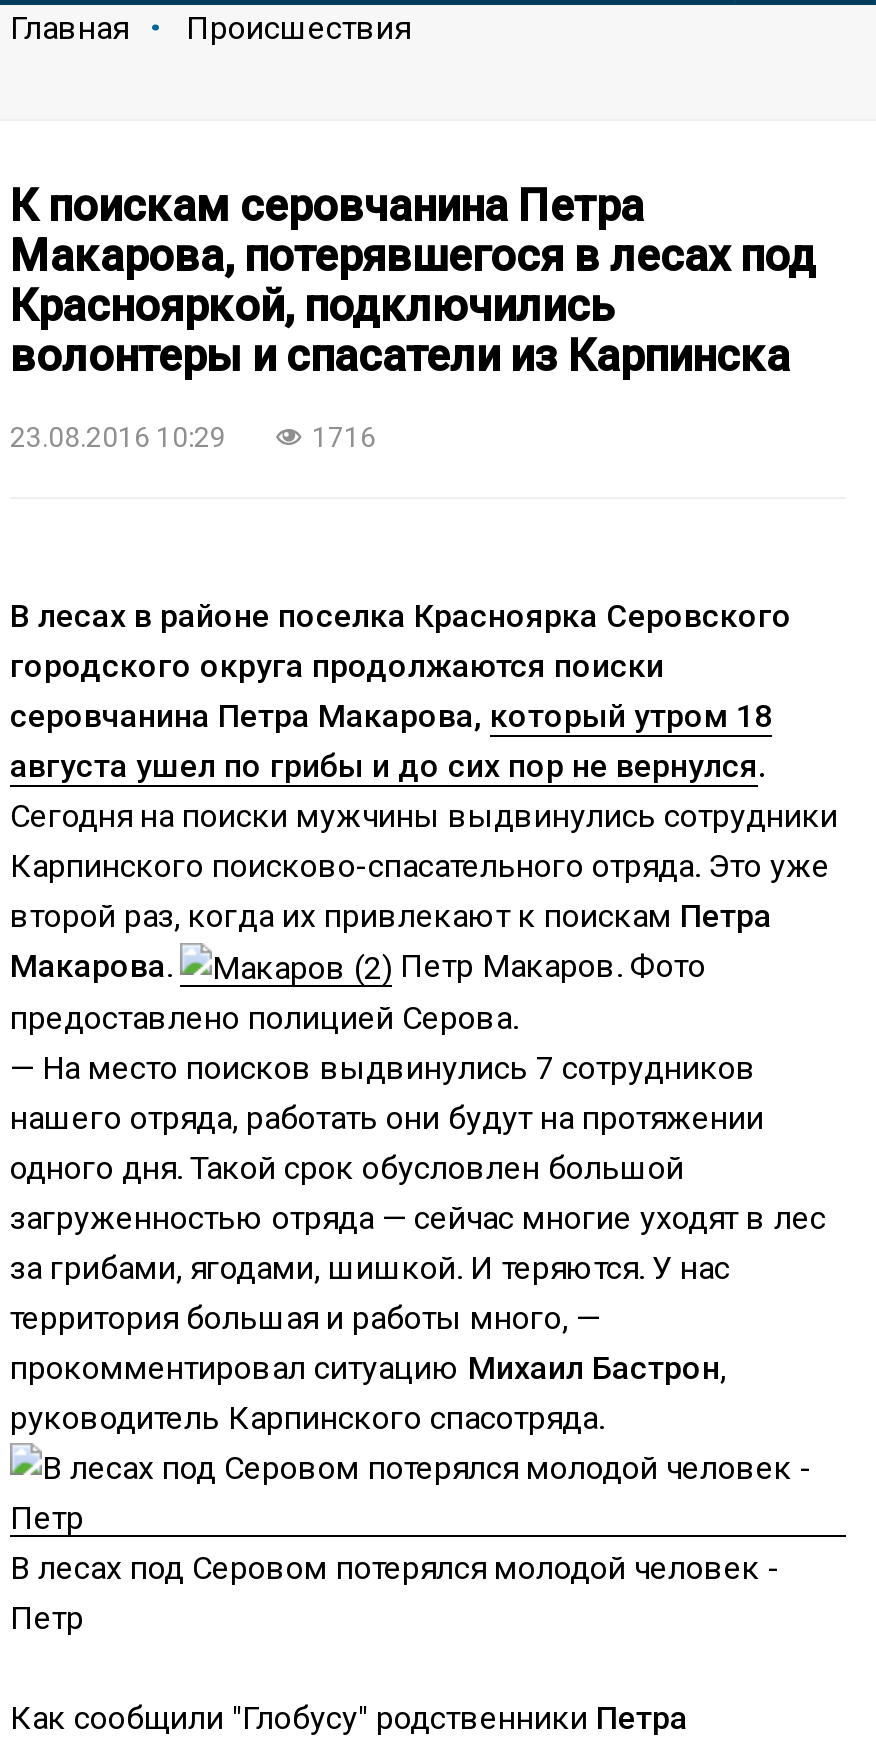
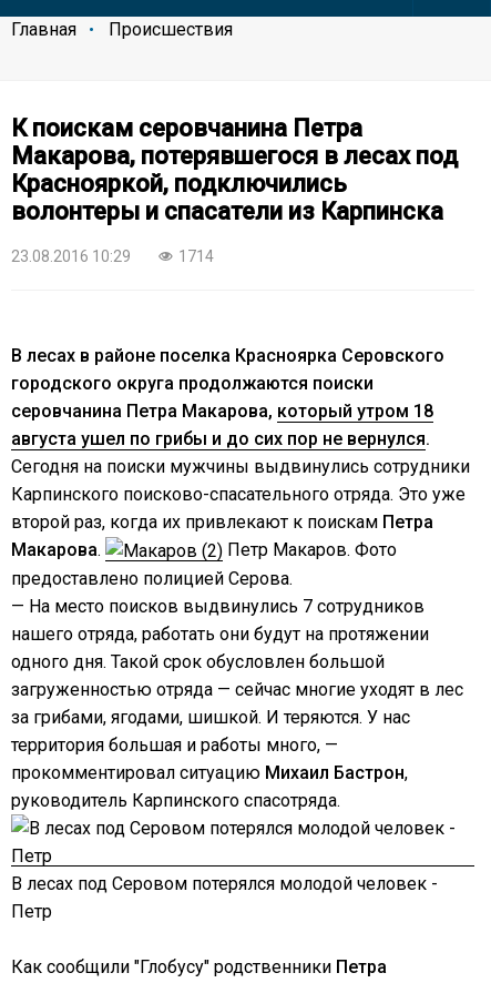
- 1716
+ 1714
